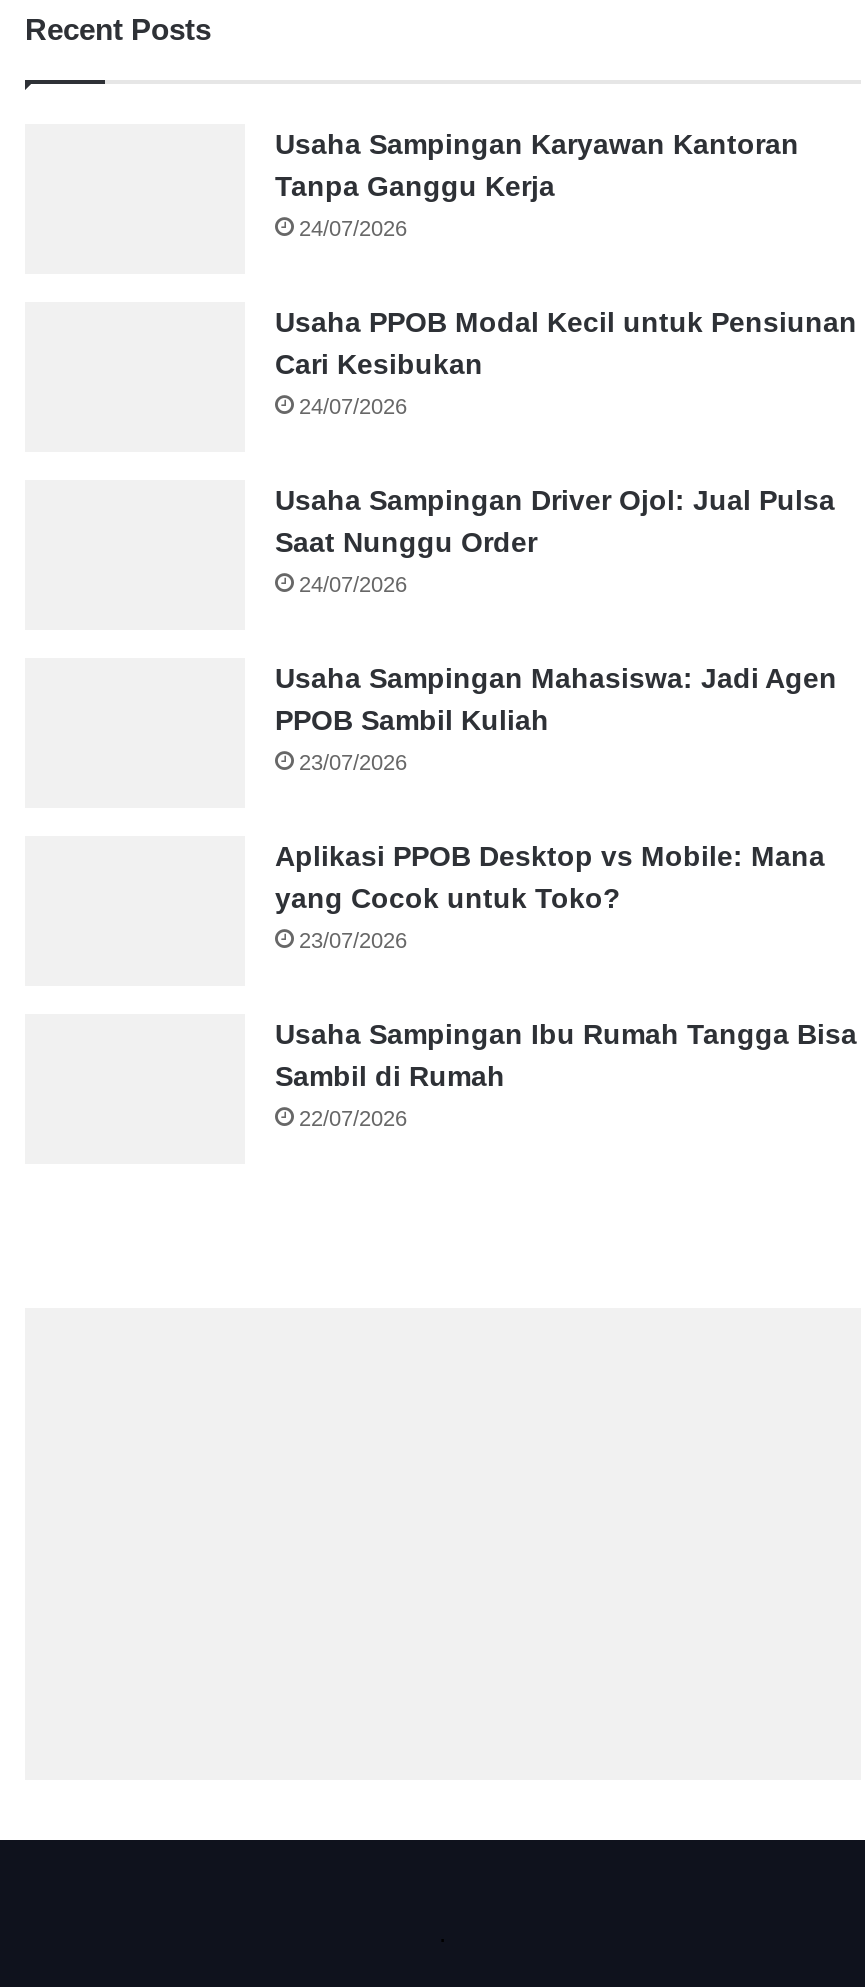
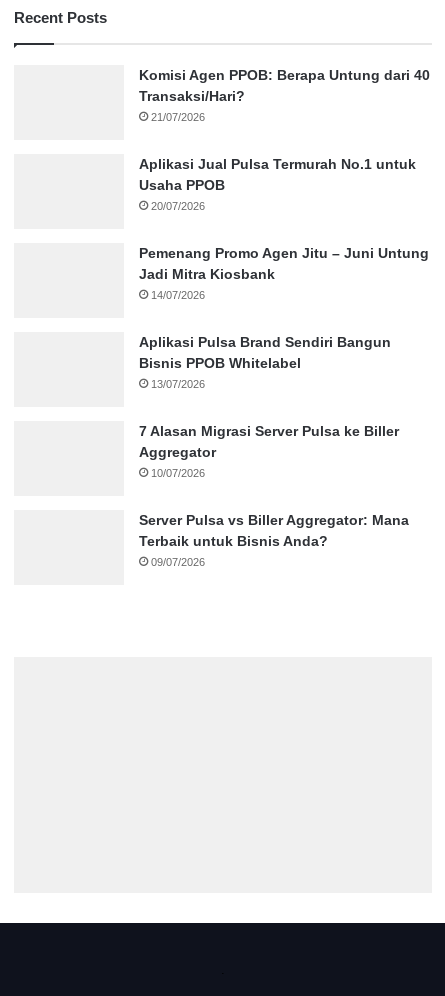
- Usaha Sampingan Karyawan Kantoran
- Tanpa Ganggu Kerja
- 24/07/2026
+ Komisi Agen PPOB: Berapa Untung dari 40
+ Transaksi/Hari?
+ 21/07/2026

- Usaha PPOB Modal Kecil untuk Pensiunan
- Cari Kesibukan
- 24/07/2026
+ Aplikasi Jual Pulsa Termurah No.1 untuk
+ Usaha PPOB
+ 20/07/2026

- Usaha Sampingan Driver Ojol: Jual Pulsa
- Saat Nunggu Order
- 24/07/2026
+ Pemenang Promo Agen Jitu – Juni Untung
+ Jadi Mitra Kiosbank
+ 14/07/2026

- Usaha Sampingan Mahasiswa: Jadi Agen
- PPOB Sambil Kuliah
- 23/07/2026
+ Aplikasi Pulsa Brand Sendiri Bangun
+ Bisnis PPOB Whitelabel
+ 13/07/2026

- Aplikasi PPOB Desktop vs Mobile: Mana
- yang Cocok untuk Toko?
- 23/07/2026
+ 7 Alasan Migrasi Server Pulsa ke Biller
+ Aggregator
+ 10/07/2026

- Usaha Sampingan Ibu Rumah Tangga Bisa
- Sambil di Rumah
- 22/07/2026
+ Server Pulsa vs Biller Aggregator: Mana
+ Terbaik untuk Bisnis Anda?
+ 09/07/2026
